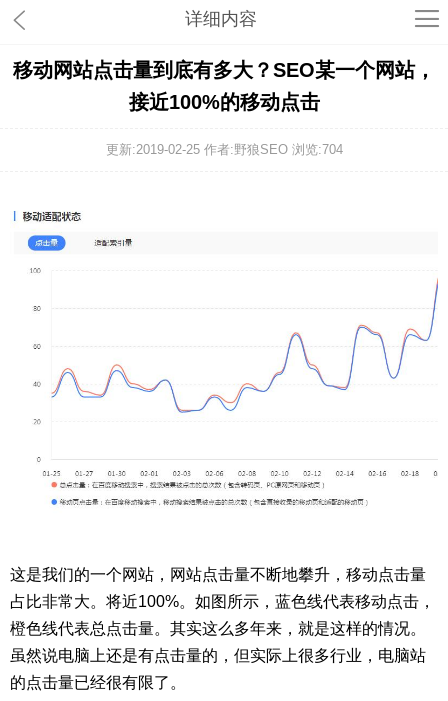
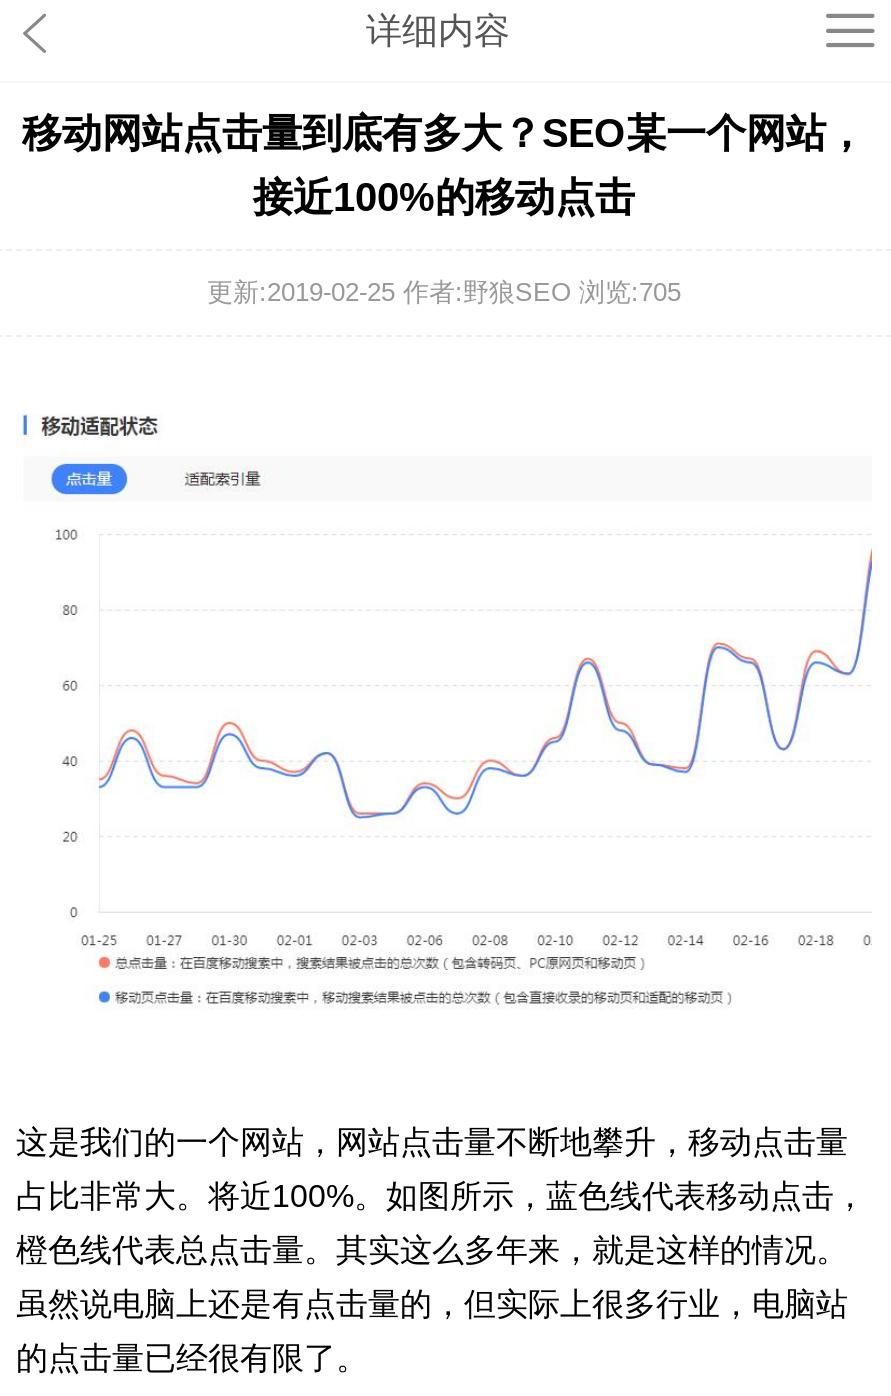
- 更新:2019-02-25 作者:野狼SEO 浏览:704
+ 更新:2019-02-25 作者:野狼SEO 浏览:705
